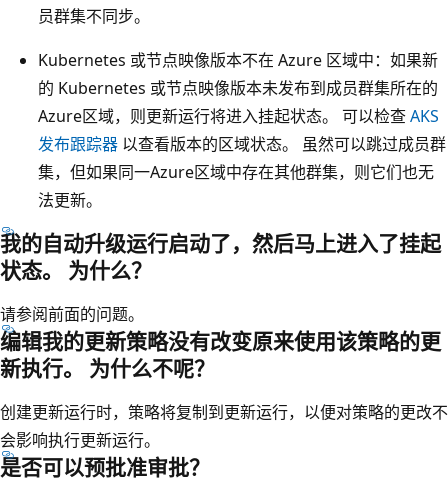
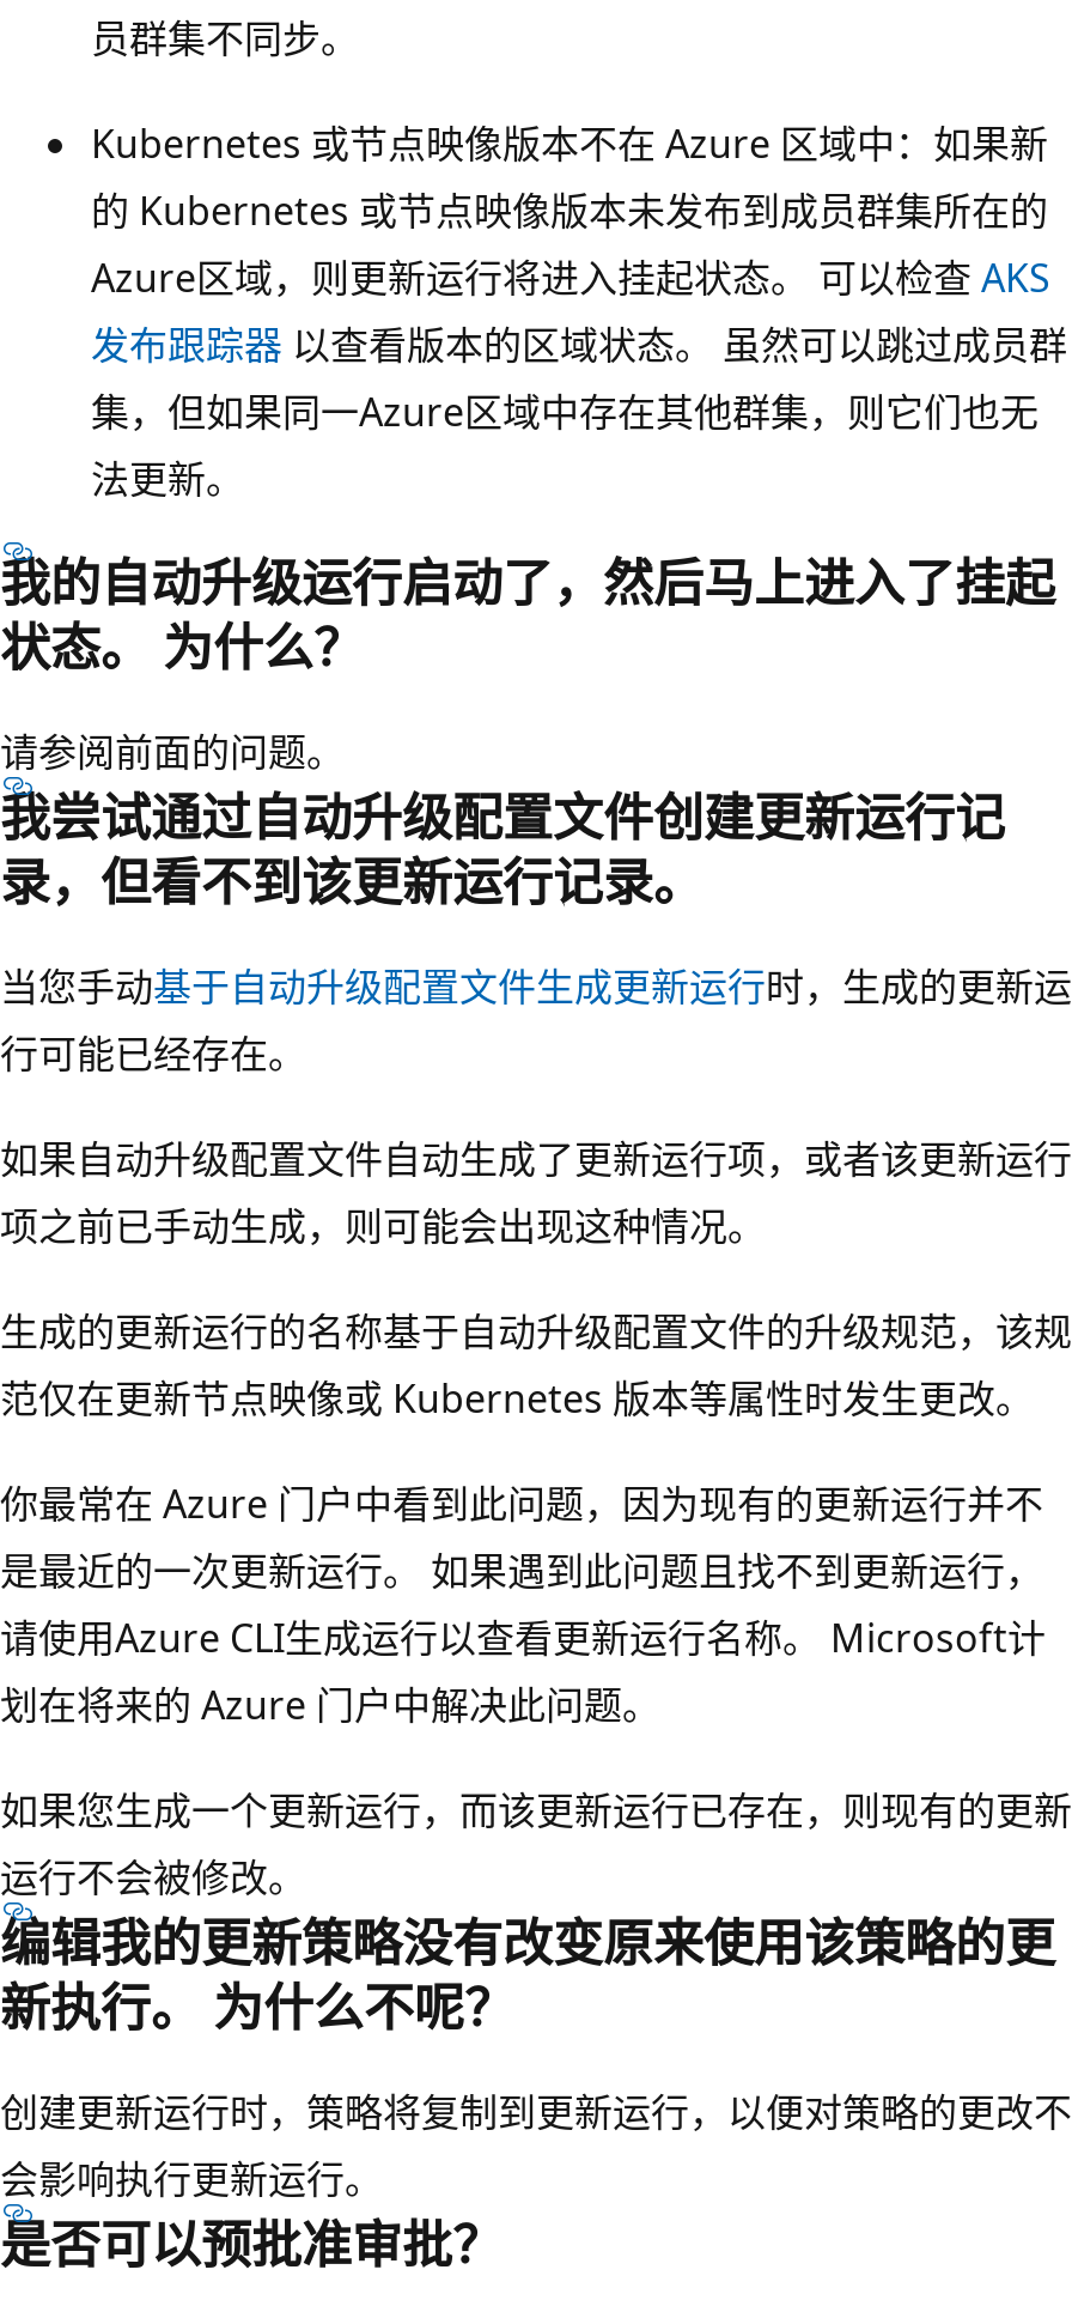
+ 我尝试通过自动升级配置文件创建更新运行记
+ 录，但看不到该更新运行记录。
+ 当您手动基于自动升级配置文件生成更新运行时，生成的更新运
+ 行可能已经存在。
+ 如果自动升级配置文件自动生成了更新运行项，或者该更新运行
+ 项之前已手动生成，则可能会出现这种情况。
+ 生成的更新运行的名称基于自动升级配置文件的升级规范，该规
+ 范仅在更新节点映像或 Kubernetes 版本等属性时发生更改。
+ 你最常在 Azure 门户中看到此问题，因为现有的更新运行并不
+ 是最近的一次更新运行。 如果遇到此问题且找不到更新运行，
+ 请使用Azure CLI生成运行以查看更新运行名称。 Microsoft计
+ 划在将来的 Azure 门户中解决此问题。
+ 如果您生成一个更新运行，而该更新运行已存在，则现有的更新
+ 运行不会被修改。
